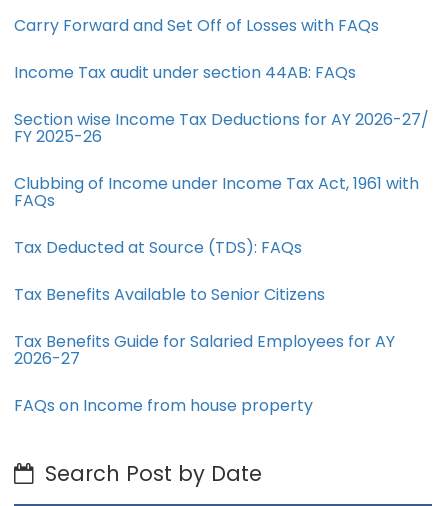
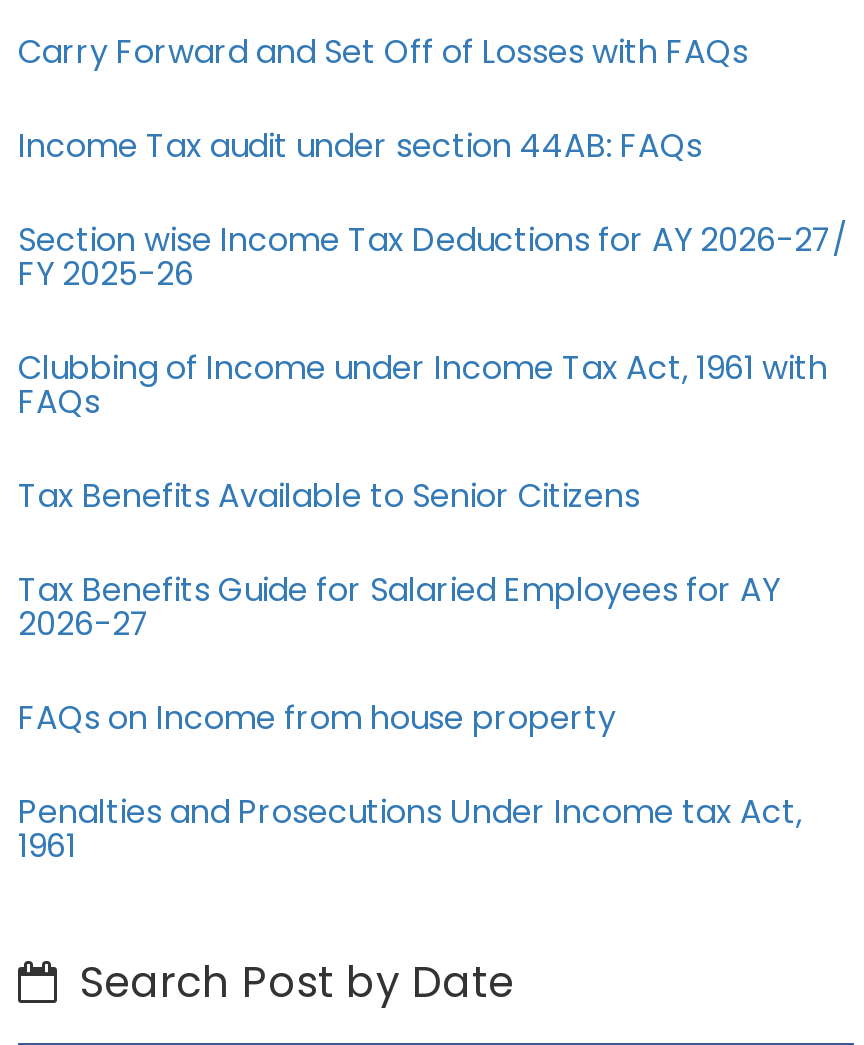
- Tax Deducted at Source (TDS): FAQs

moved up: Tax Benefits Available to Senior Citizens | Tax Benefits Guide for Salaried Employees for AY | 2026-27 | FAQs on Income from house property

+ Penalties and Prosecutions Under Income tax Act,
+ 1961
